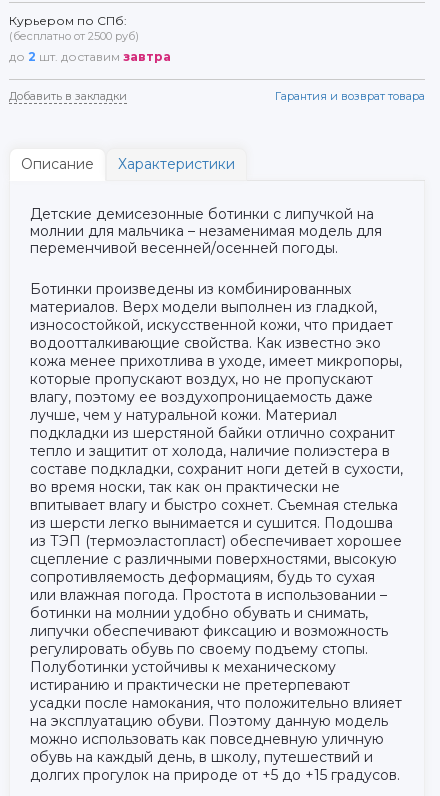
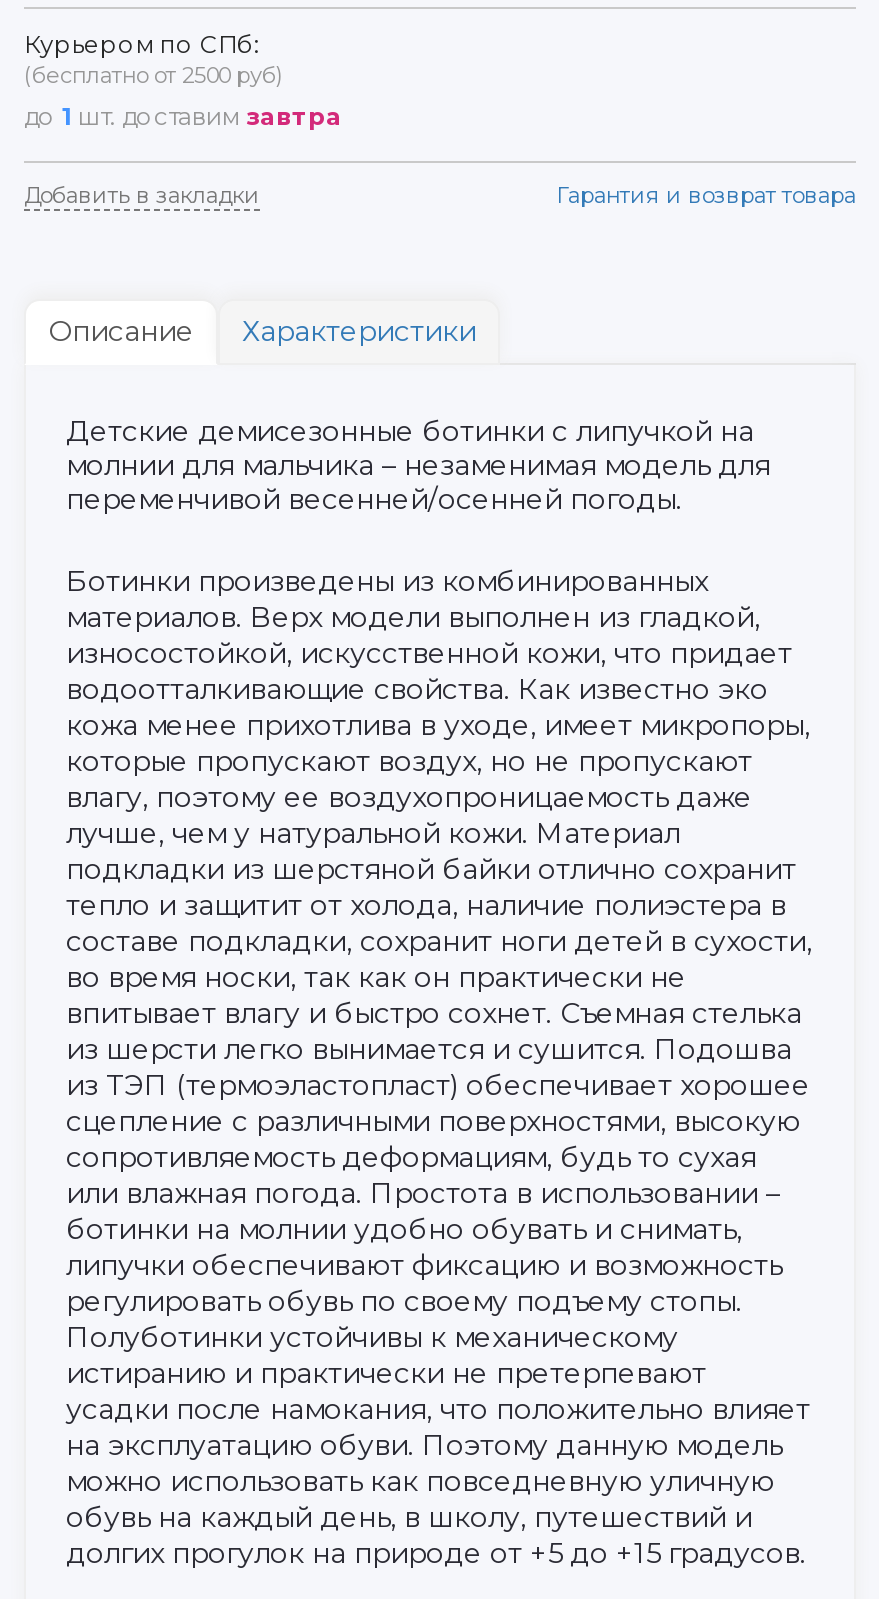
- до 2 шт. доставим завтра
+ до 1 шт. доставим завтра
